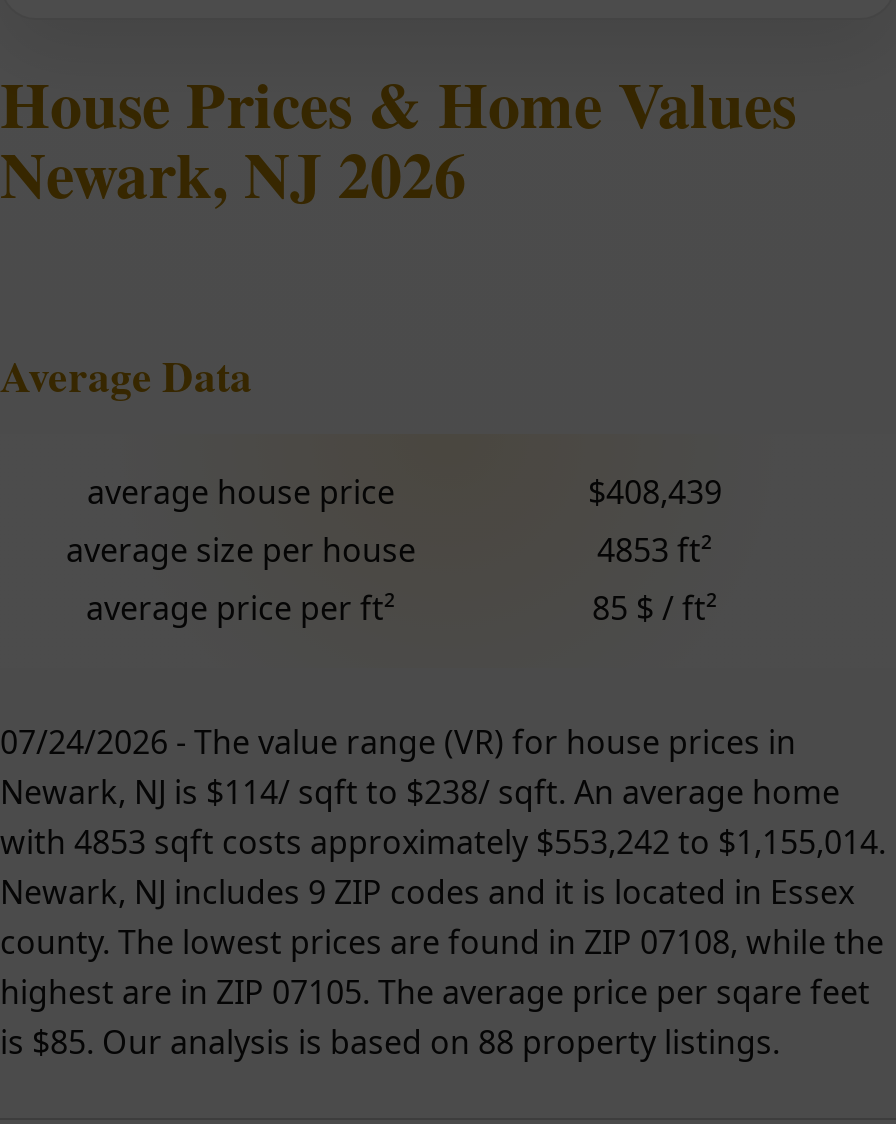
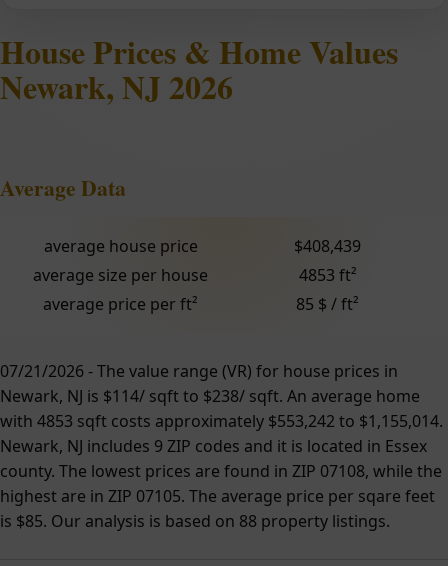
- 07/24/2026 - The value range (VR) for house prices in
+ 07/21/2026 - The value range (VR) for house prices in
